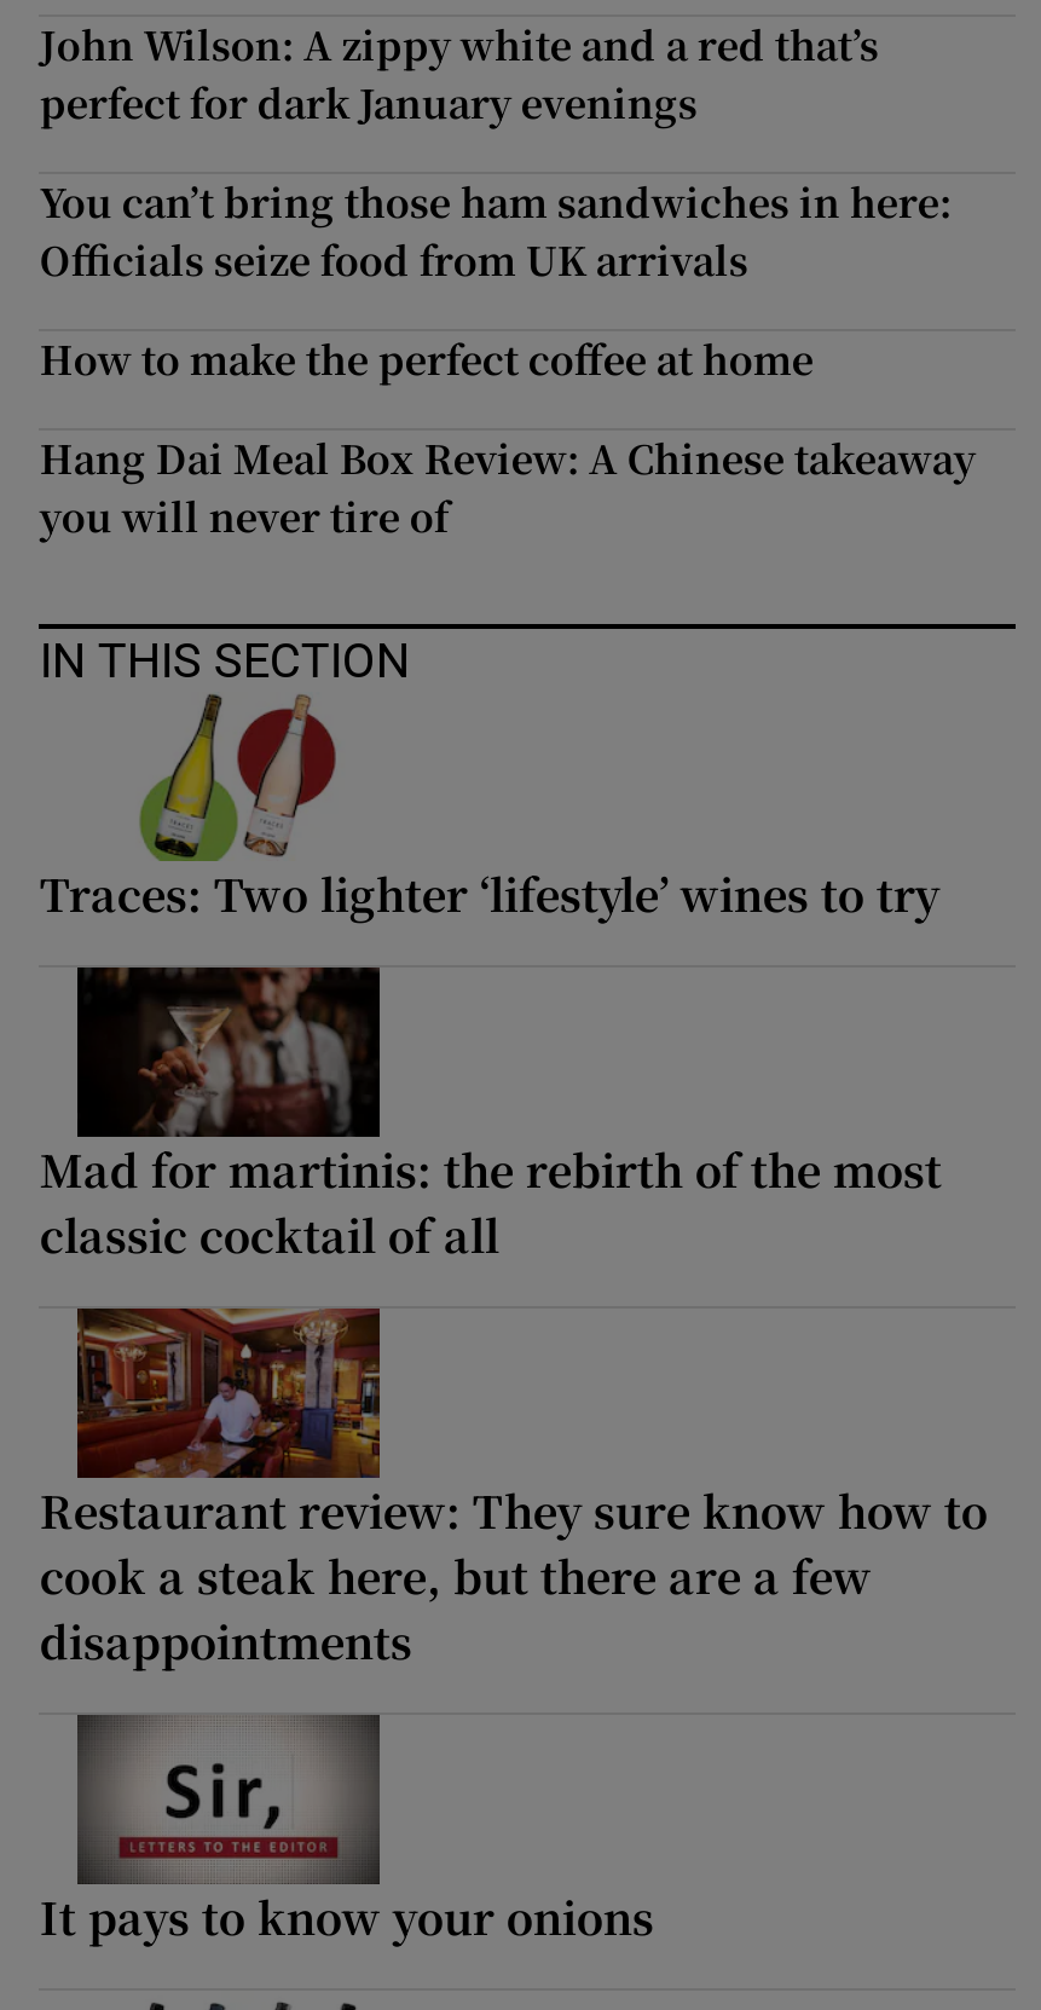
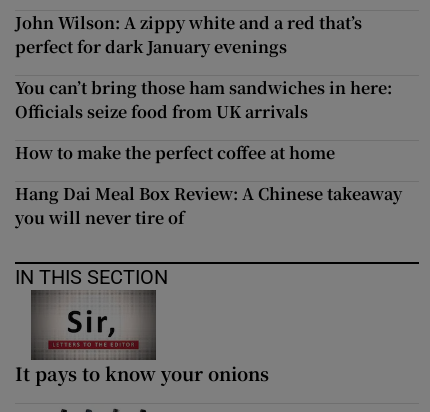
- [image]
- Traces: Two lighter ‘lifestyle’ wines to try

- [image]
- Mad for martinis: the rebirth of the most
- classic cocktail of all

- [image]
- Restaurant review: They sure know how to
- cook a steak here, but there are a few
- disappointments
